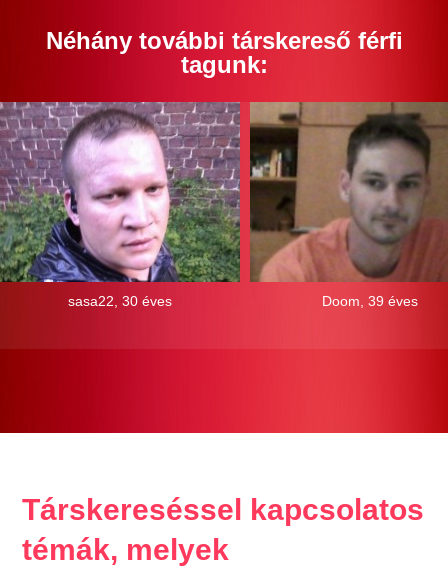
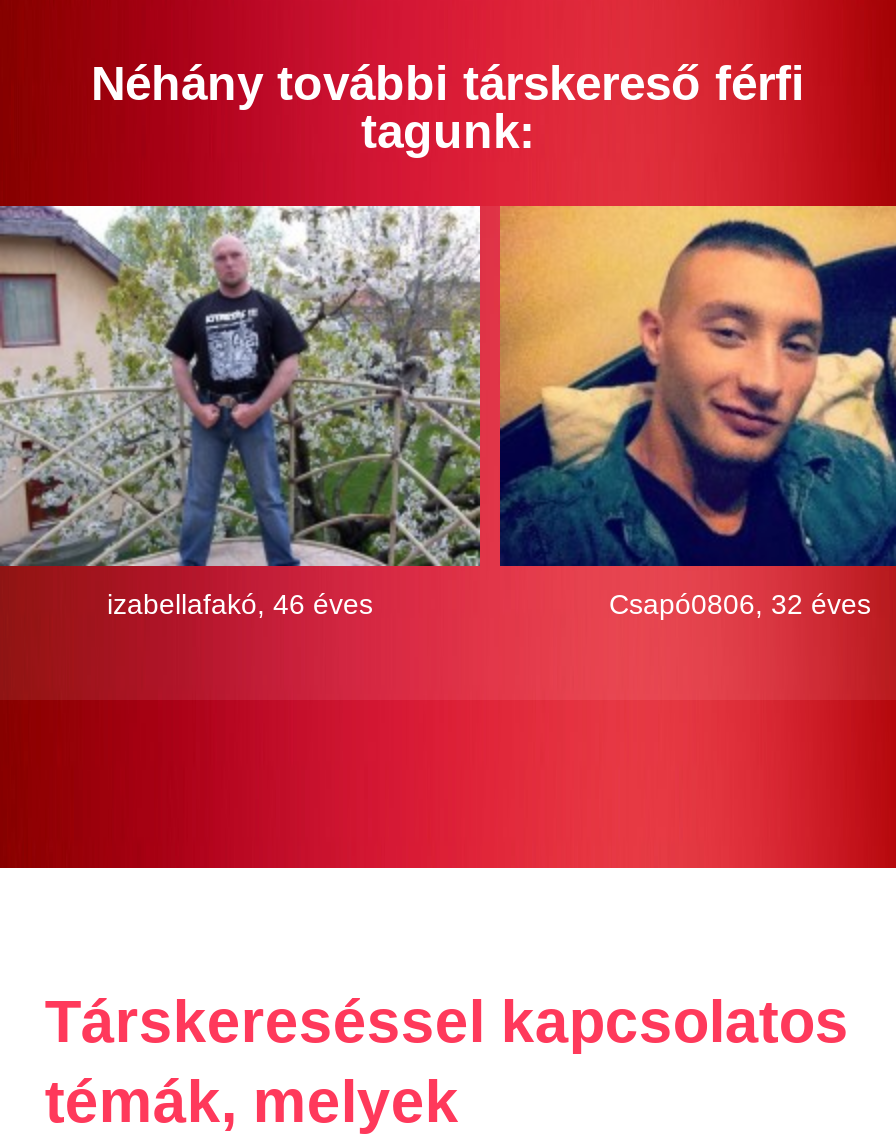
- [image]
- sasa22, 30 éves
+ [image]
+ izabellafakó, 46 éves

- [image]
- Doom, 39 éves
+ [image]
+ Csapó0806, 32 éves
